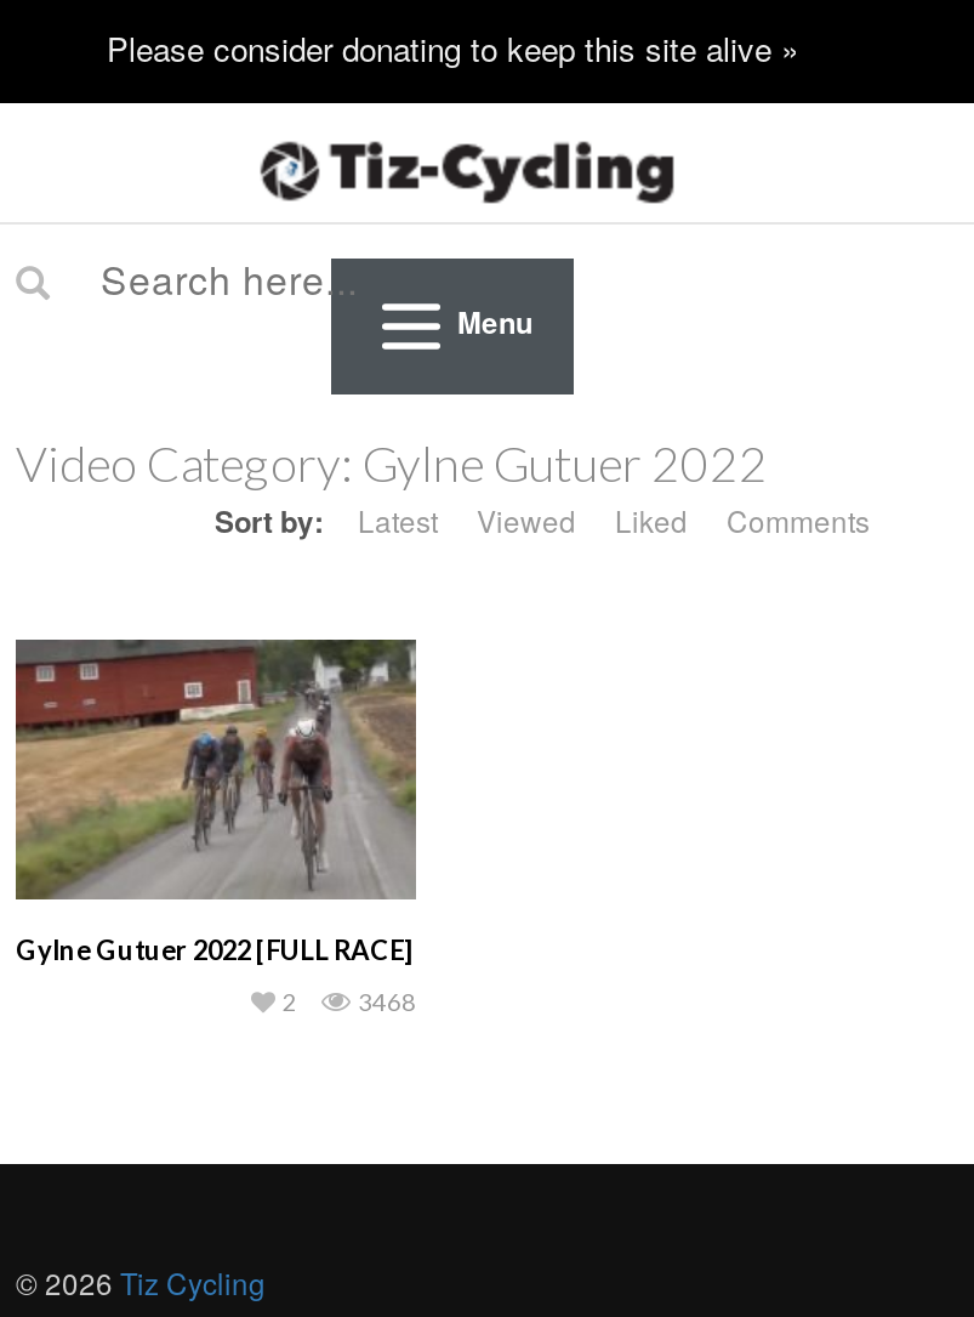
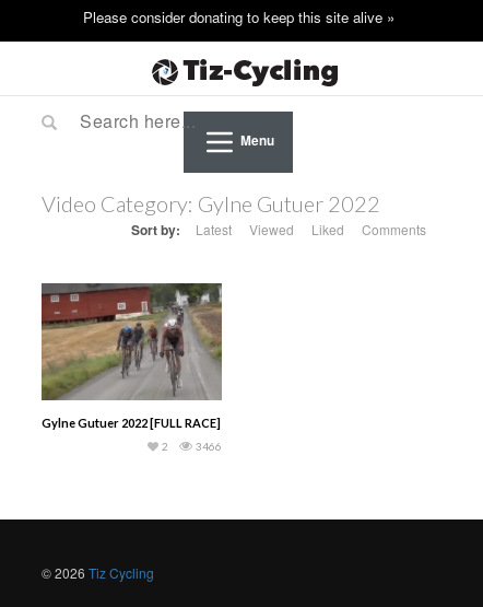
- 3468
+ 3466
